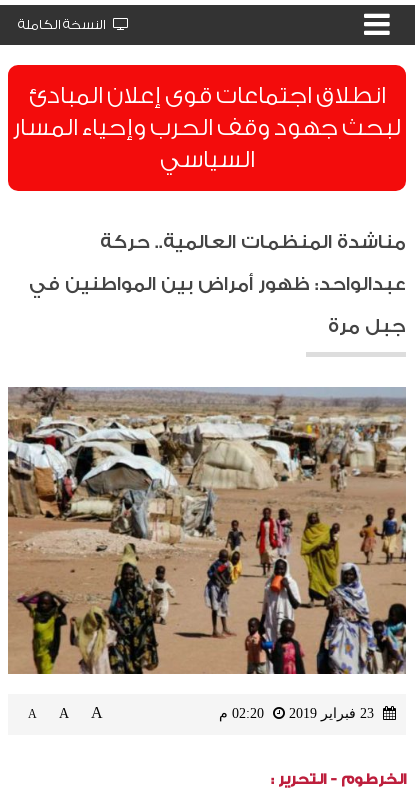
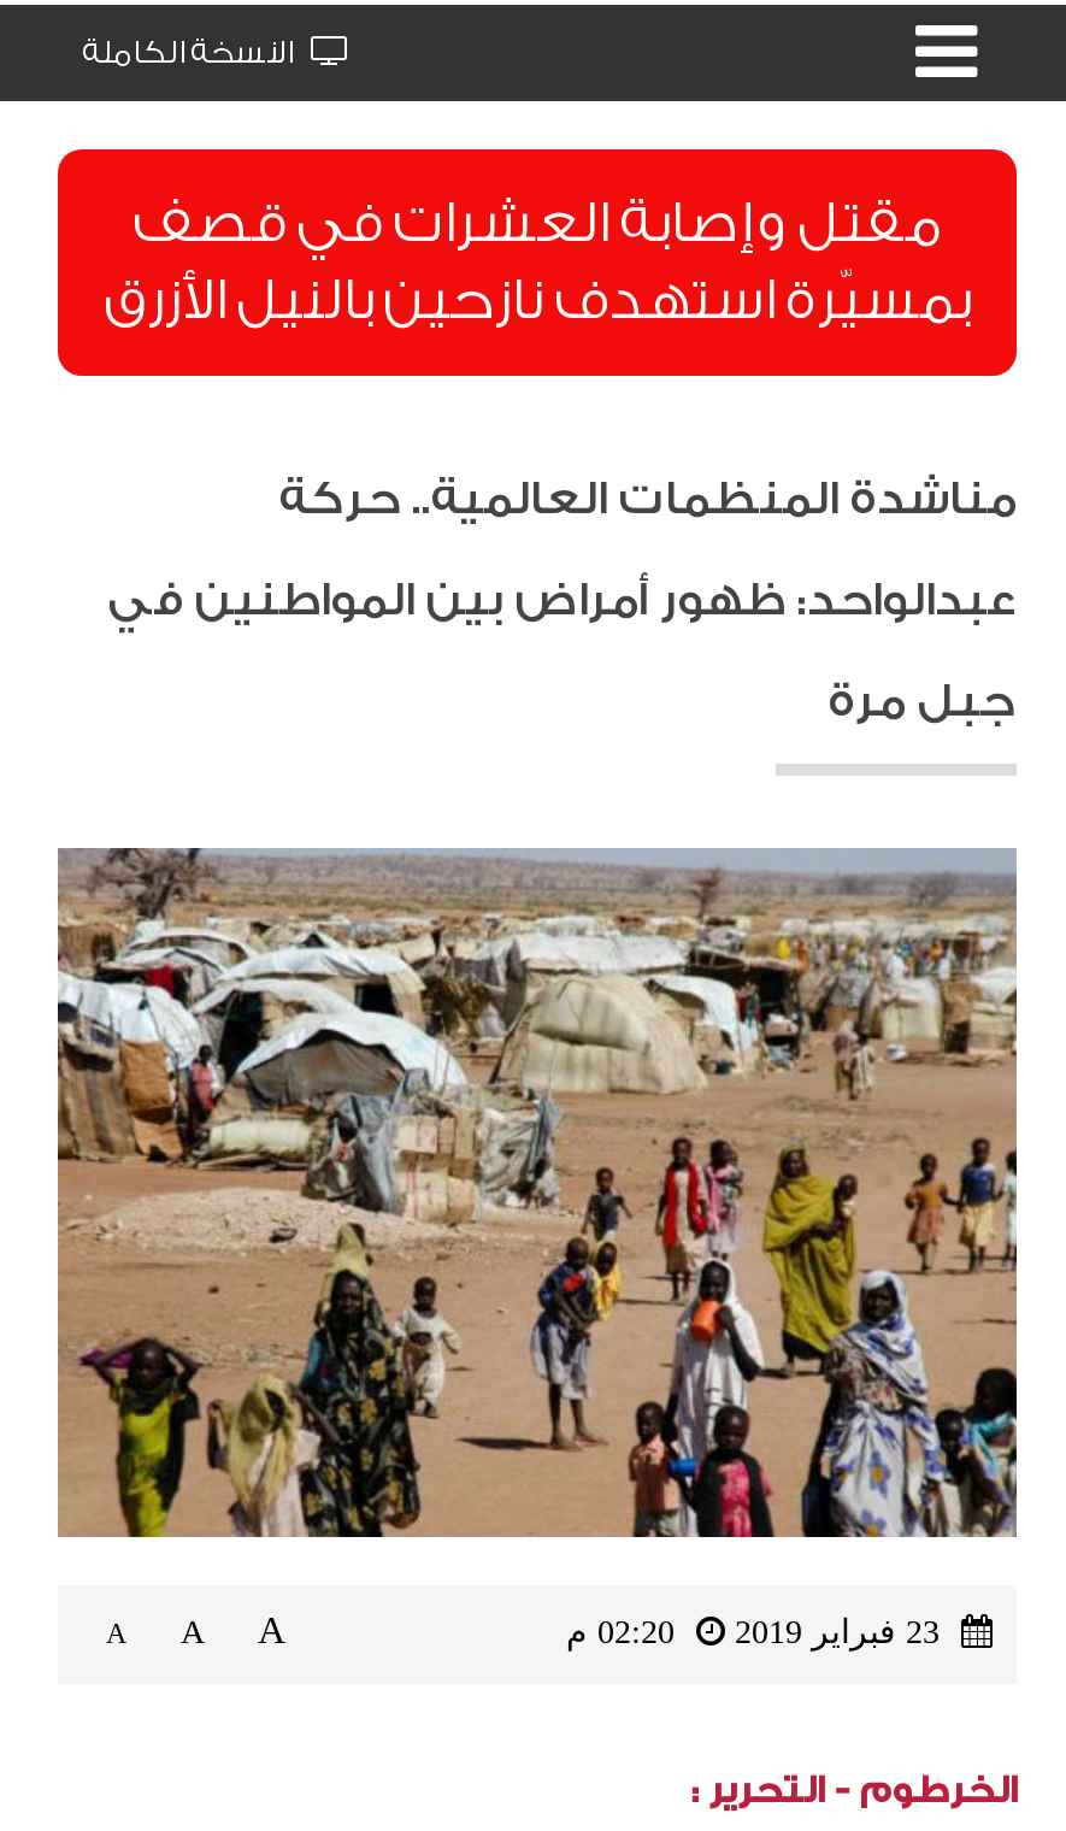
- انطلاق اجتماعات قوى إعلان المبادئ
- لبحث جهود وقف الحرب وإحياء المسار
- السياسي
+ مقتل وإصابة العشرات في قصف
+ بمسيّرة استهدف نازحين بالنيل الأزرق
